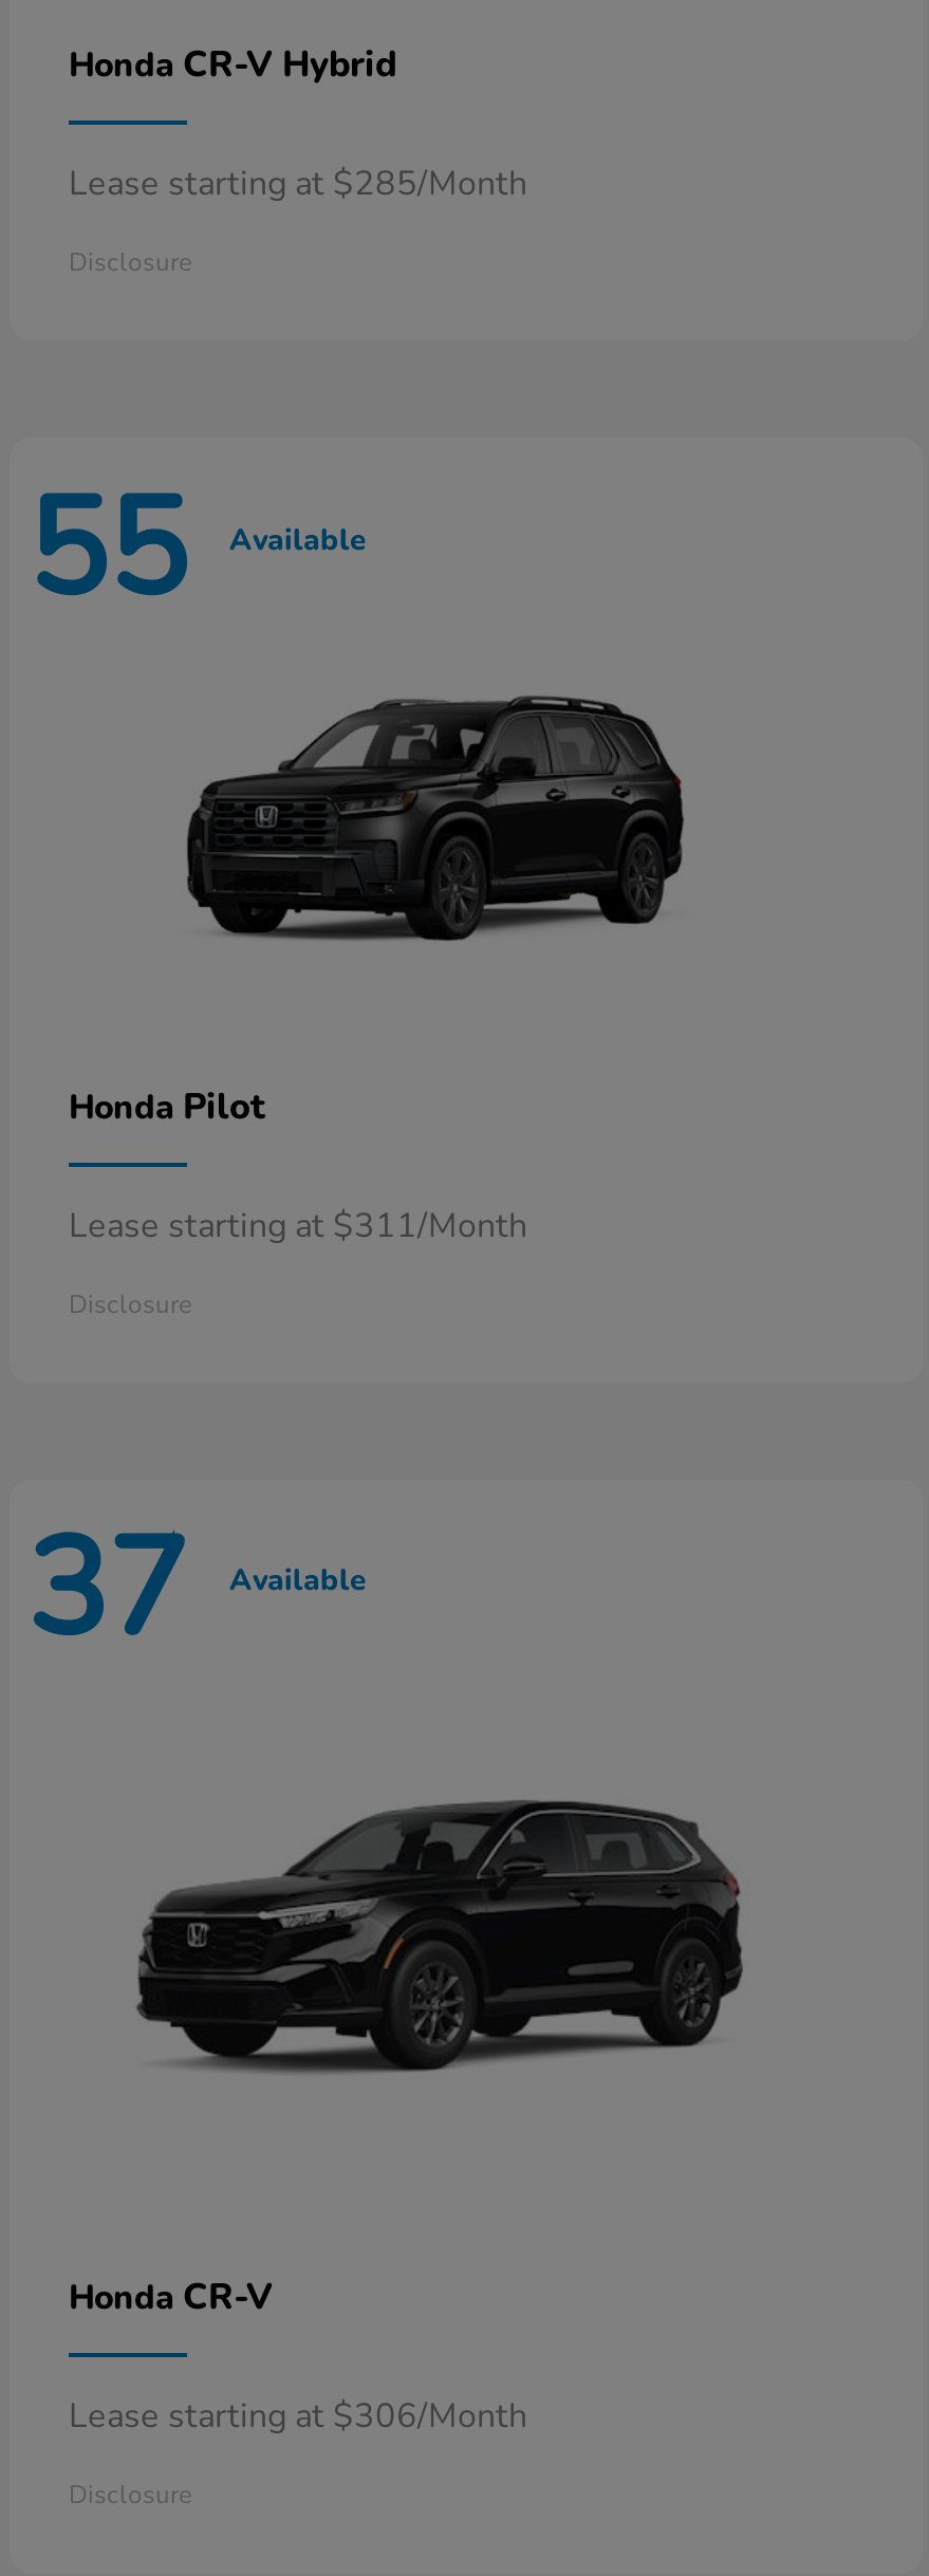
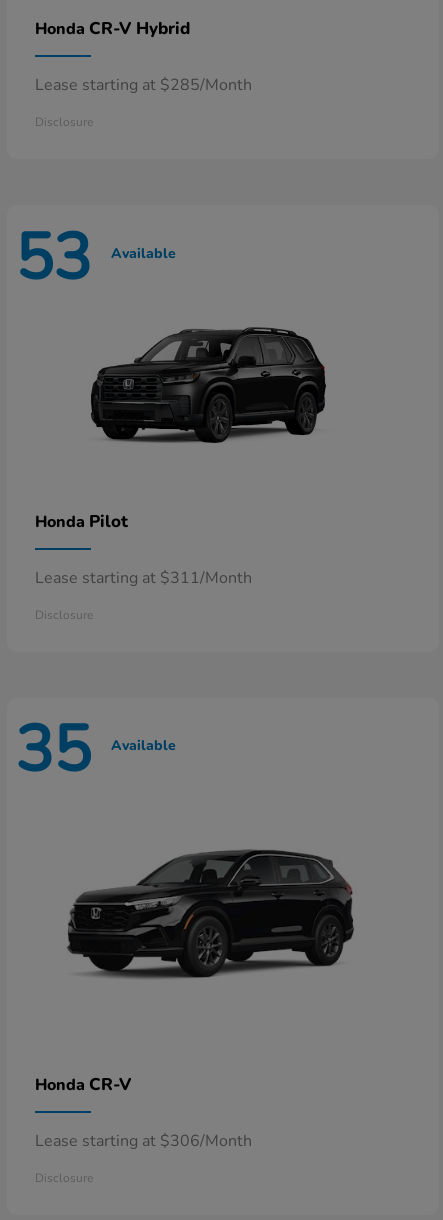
- 55 Available
+ 53 Available

- 37 Available
+ 35 Available
